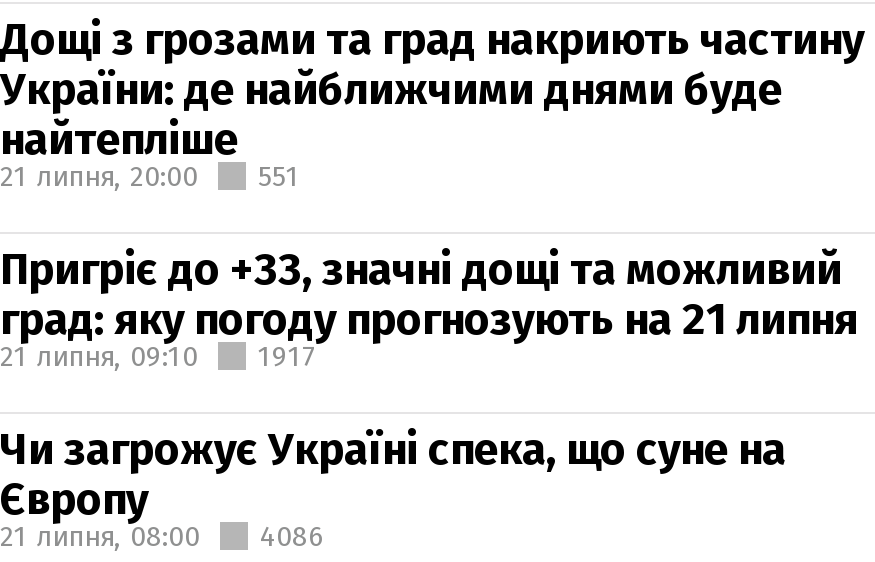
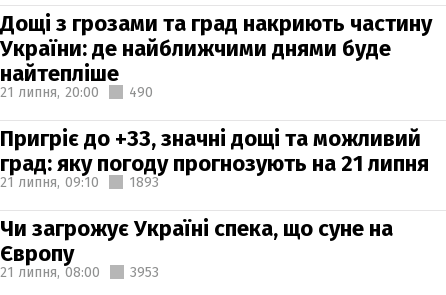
- 21 липня, 20:00 551
+ 21 липня, 20:00 490

- 1917
+ 1893

- 21 липня, 08:00 4086
+ 21 липня, 08:00 3953
